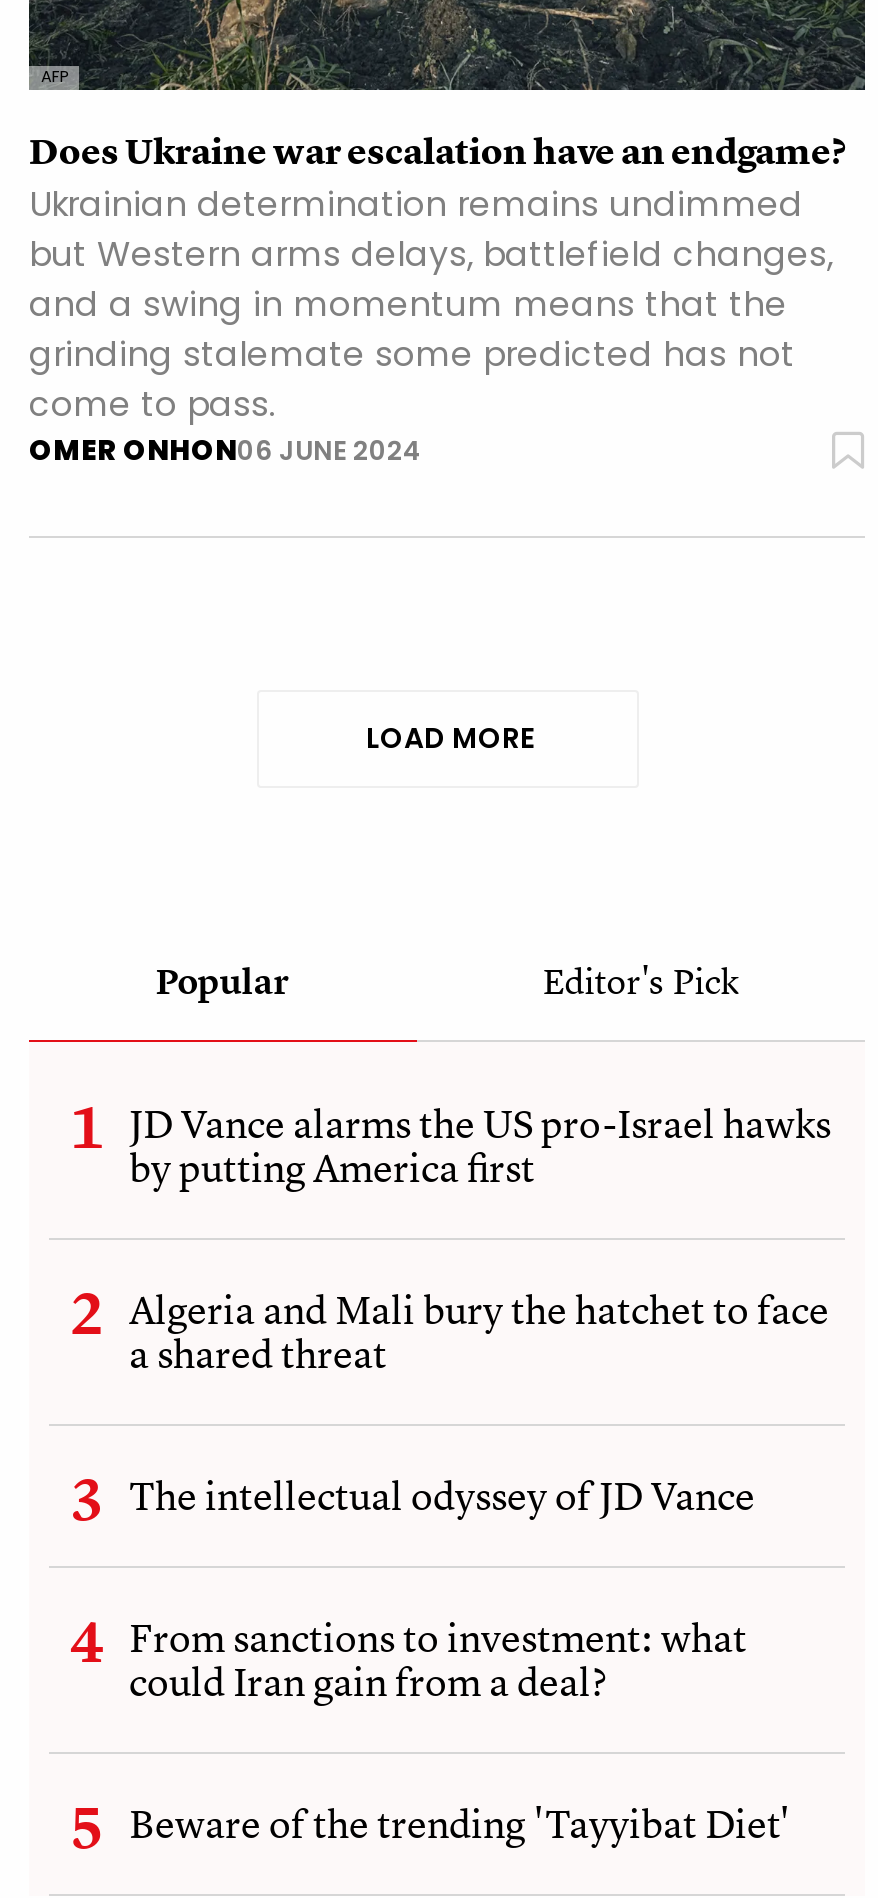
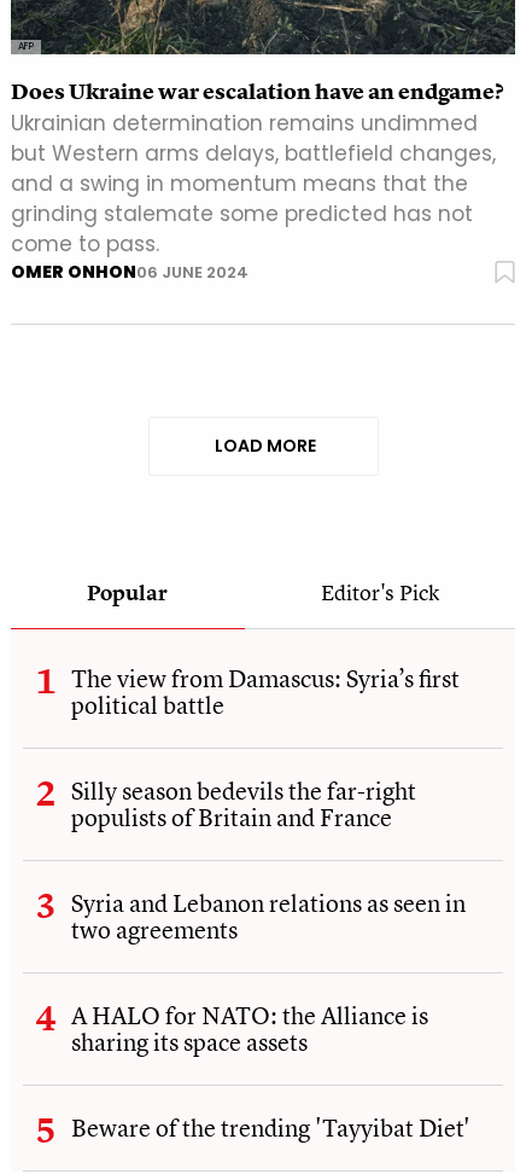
- JD Vance alarms the US pro-Israel hawks
- by putting America first
+ The view from Damascus: Syria’s first
+ political battle

- Algeria and Mali bury the hatchet to face
- a shared threat
+ Silly season bedevils the far-right
+ populists of Britain and France

- The intellectual odyssey of JD Vance
+ Syria and Lebanon relations as seen in
+ two agreements

- From sanctions to investment: what
- could Iran gain from a deal?
+ A HALO for NATO: the Alliance is
+ sharing its space assets
